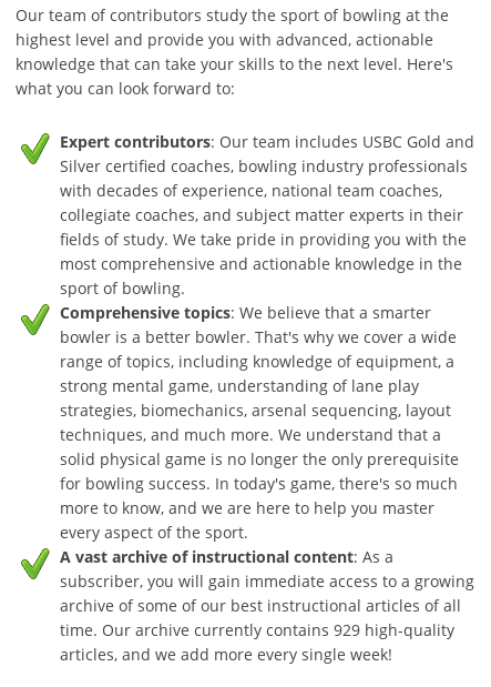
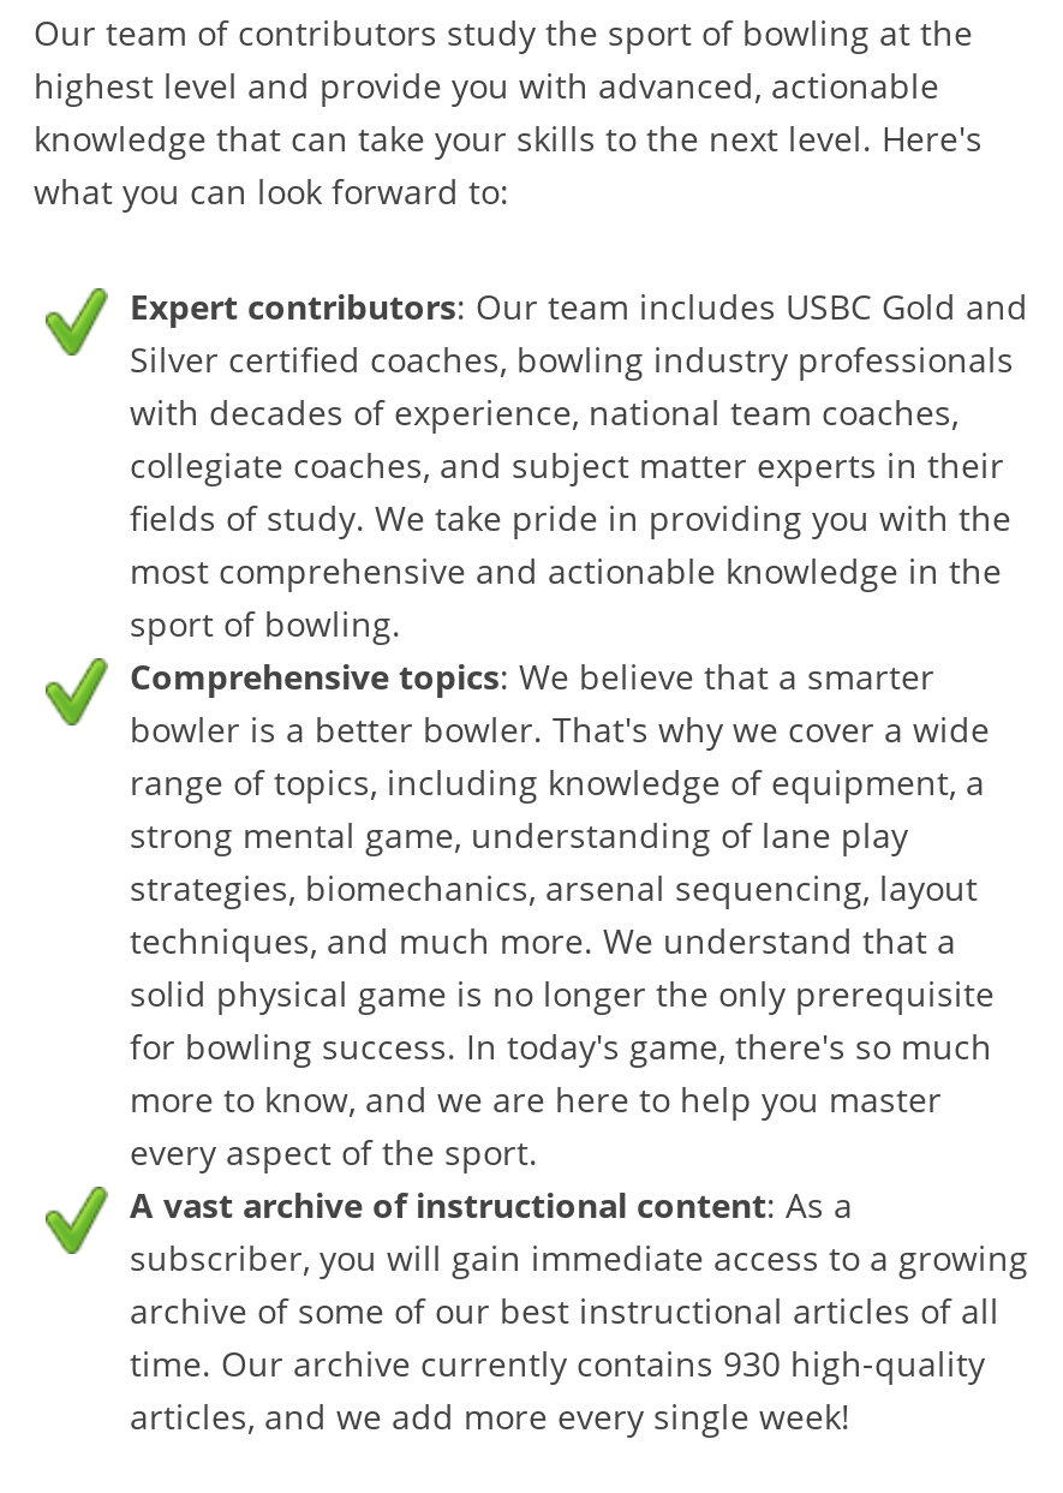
- time. Our archive currently contains 929 high-quality
+ time. Our archive currently contains 930 high-quality
